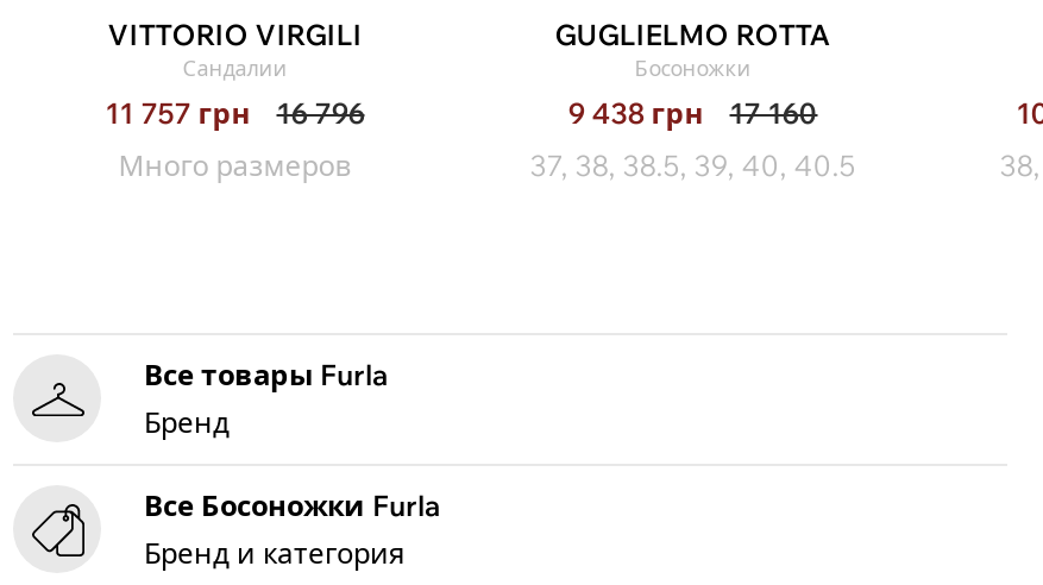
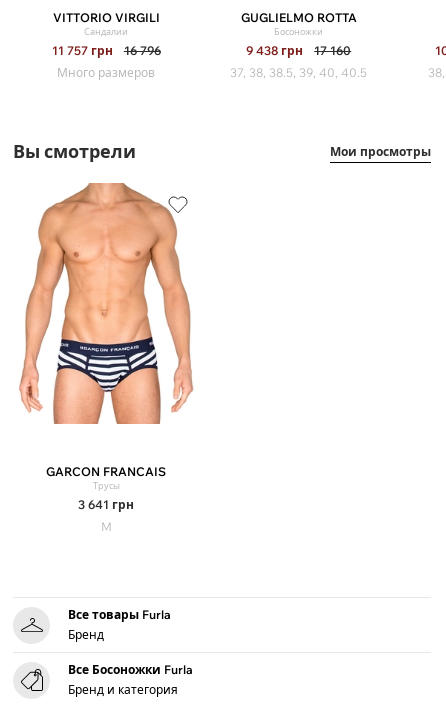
+ Вы смотрели
+ Мои просмотры

+ [image]
+ GARCON FRANCAIS
+ Трусы
+ 3 641 грн
+ M
